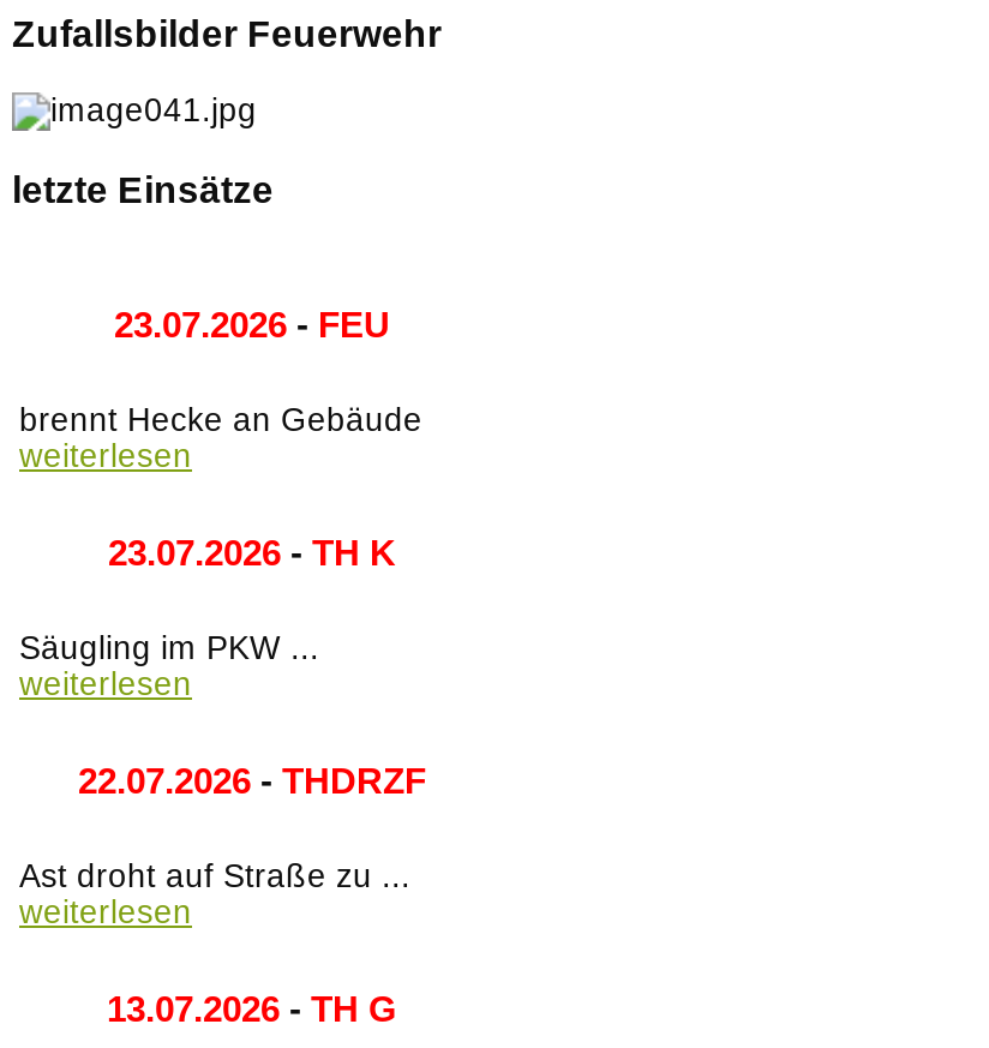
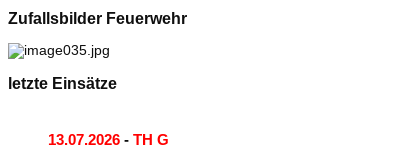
- 23.07.2026 - FEU
- brennt Hecke an Gebäude
- weiterlesen
- 23.07.2026 - TH K
- Säugling im PKW ...
- weiterlesen
- 22.07.2026 - THDRZF
- Ast droht auf Straße zu ...
- weiterlesen
